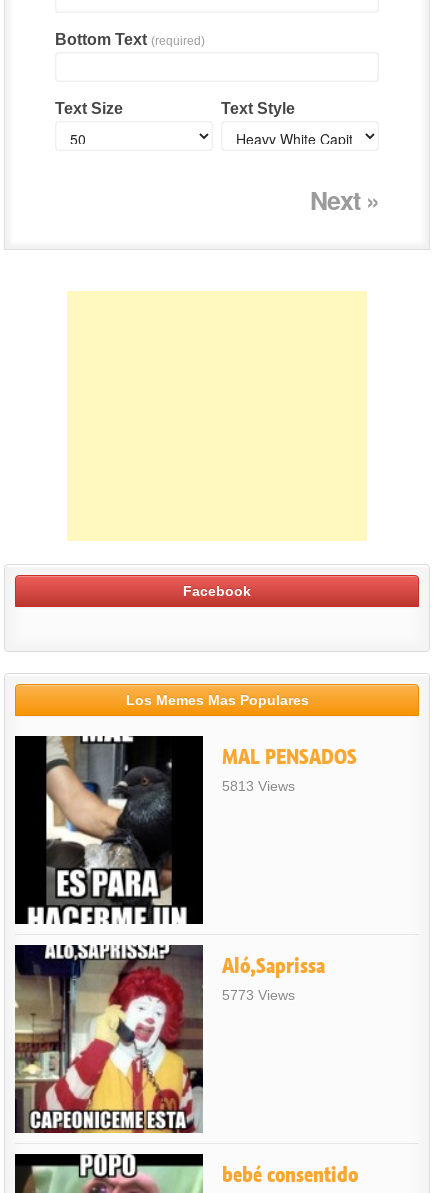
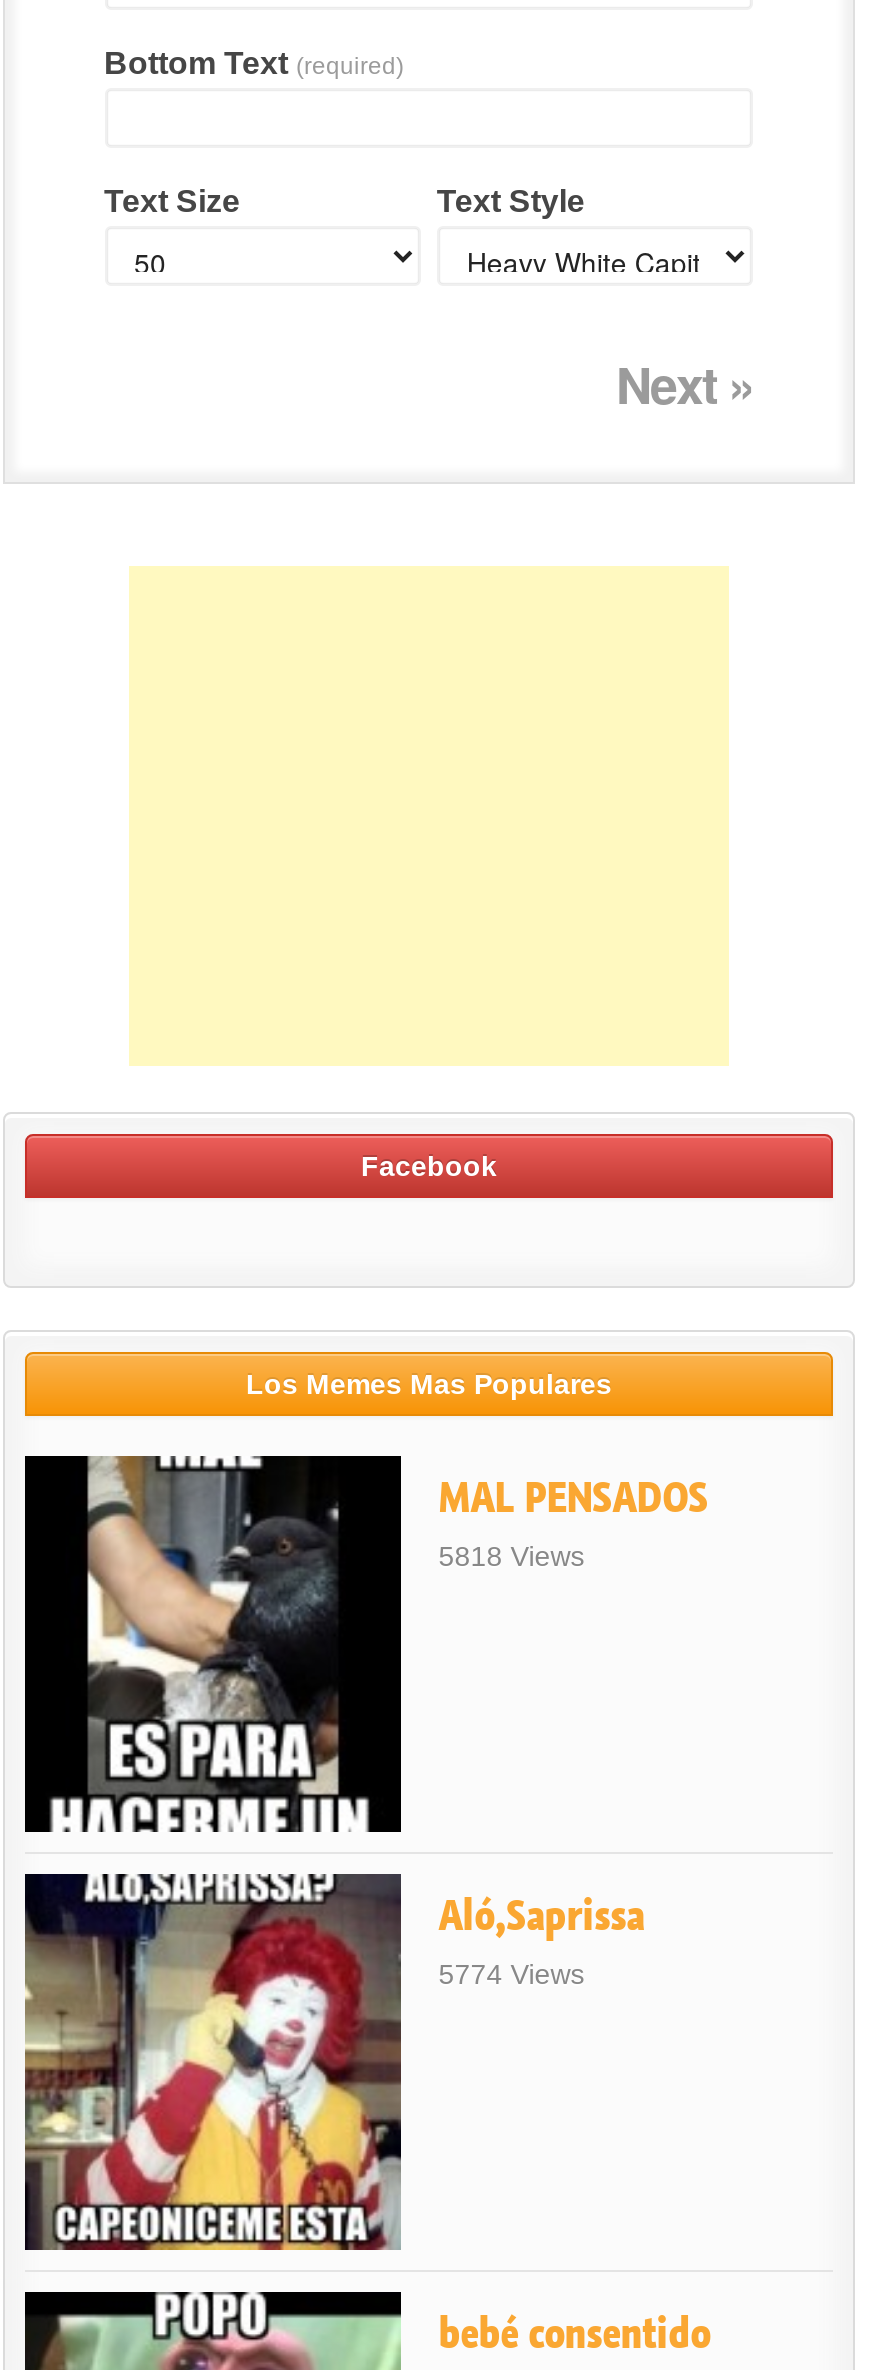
- 5813 Views
+ 5818 Views

- 5773 Views
+ 5774 Views
